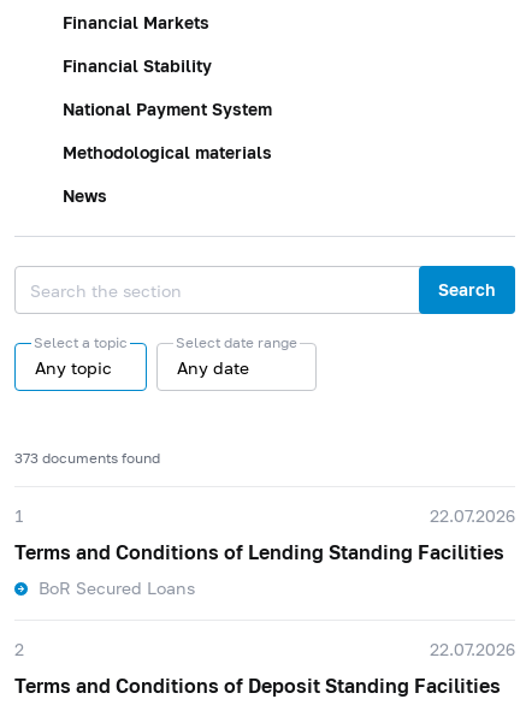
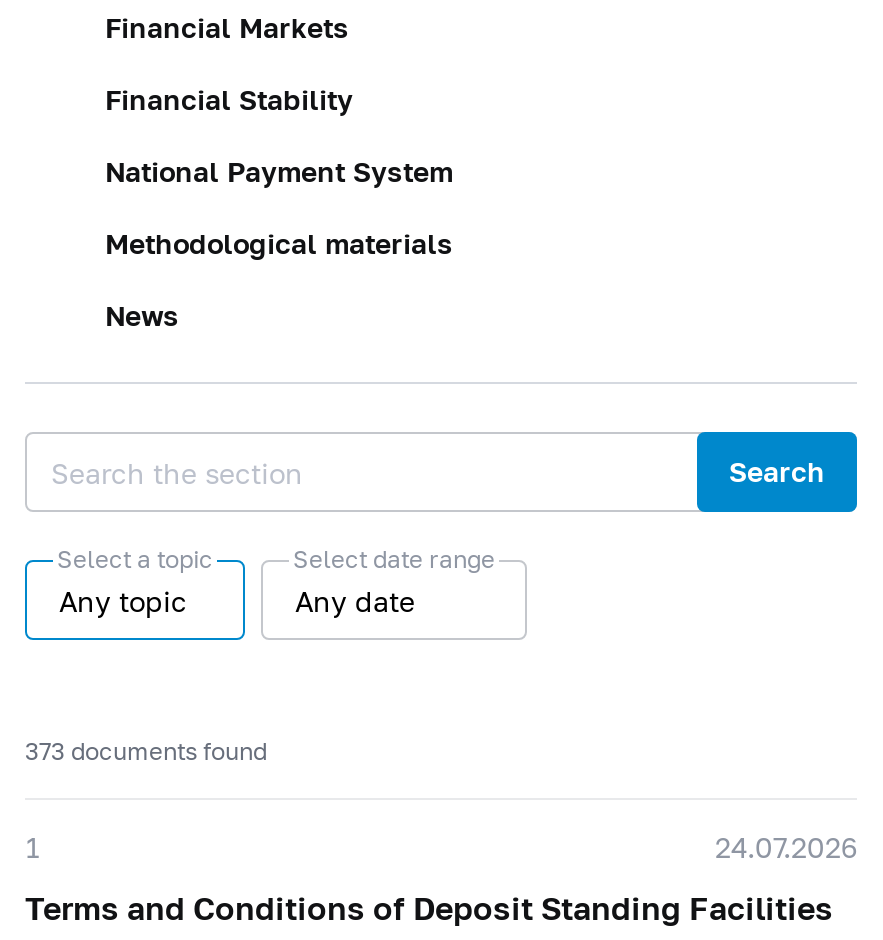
- 22.07.2026
- Terms and Conditions of Lending Standing Facilities
- BoR Secured Loans
- 2
- 22.07.2026
+ 24.07.2026
